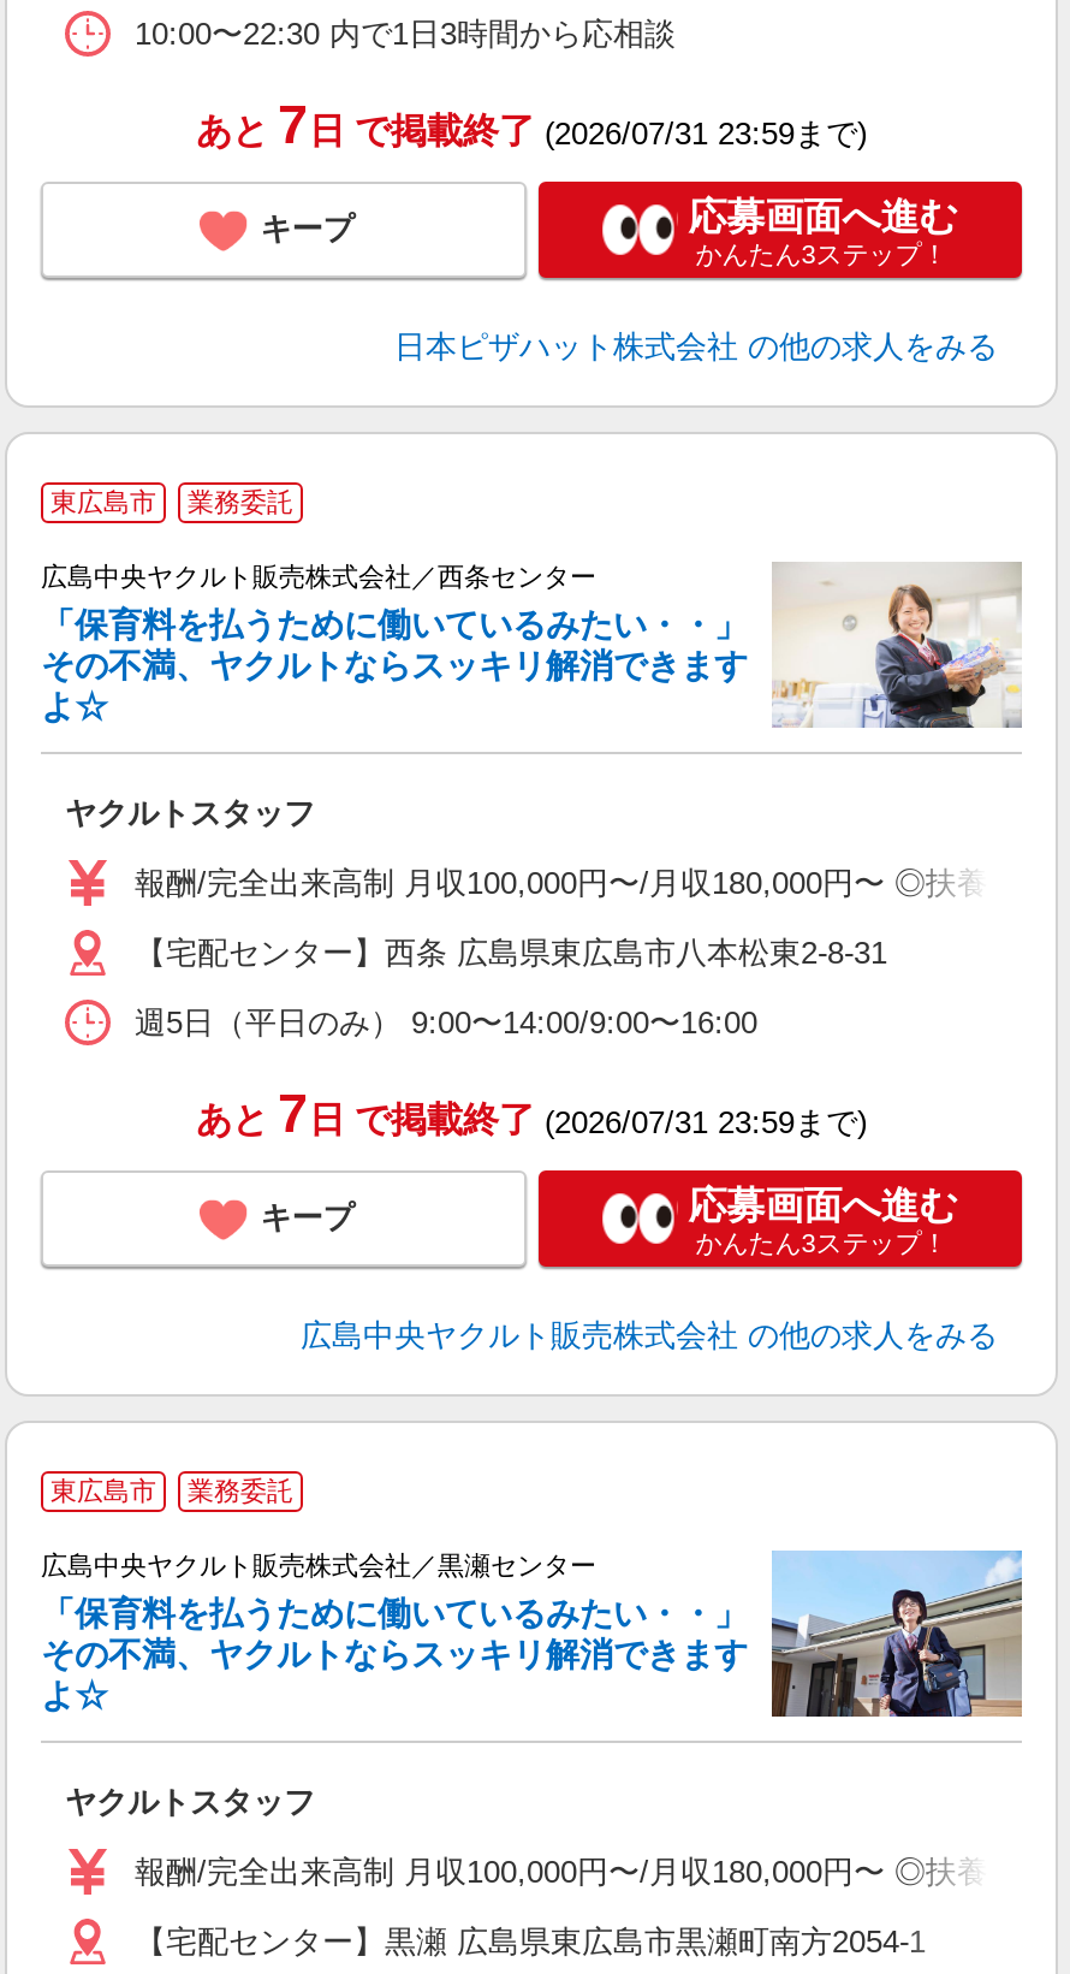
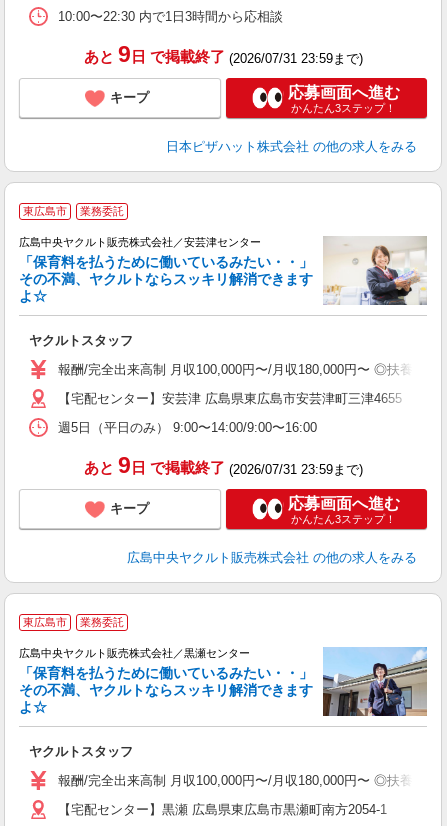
- あと 7日 で掲載終了(2026/07/31 23:59まで)
+ あと 9日 で掲載終了(2026/07/31 23:59まで)

- 広島中央ヤクルト販売株式会社／西条センター
+ 広島中央ヤクルト販売株式会社／安芸津センター

- 【宅配センター】西条 広島県東広島市八本松東2-8-31
+ 【宅配センター】安芸津 広島県東広島市安芸津町三津4655

- あと 7日 で掲載終了(2026/07/31 23:59まで)
+ あと 9日 で掲載終了(2026/07/31 23:59まで)
